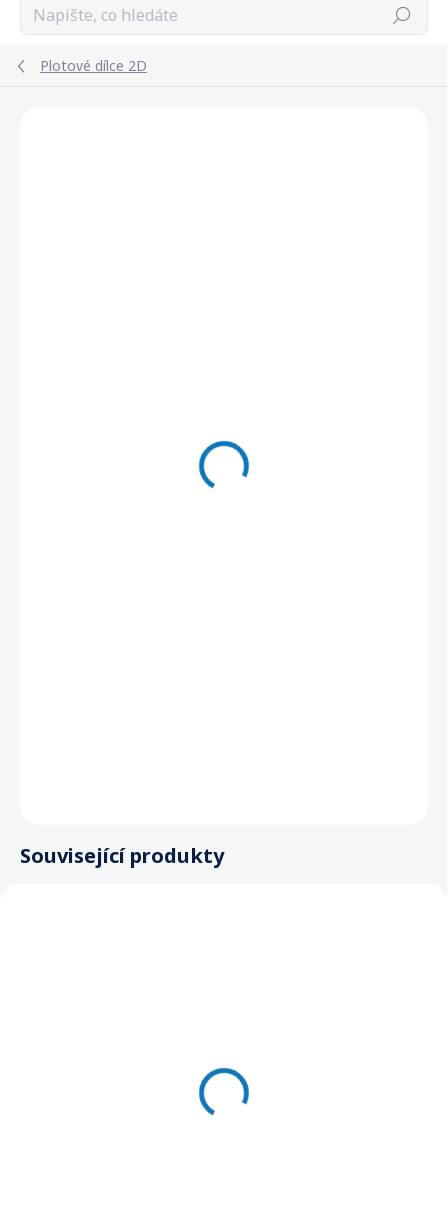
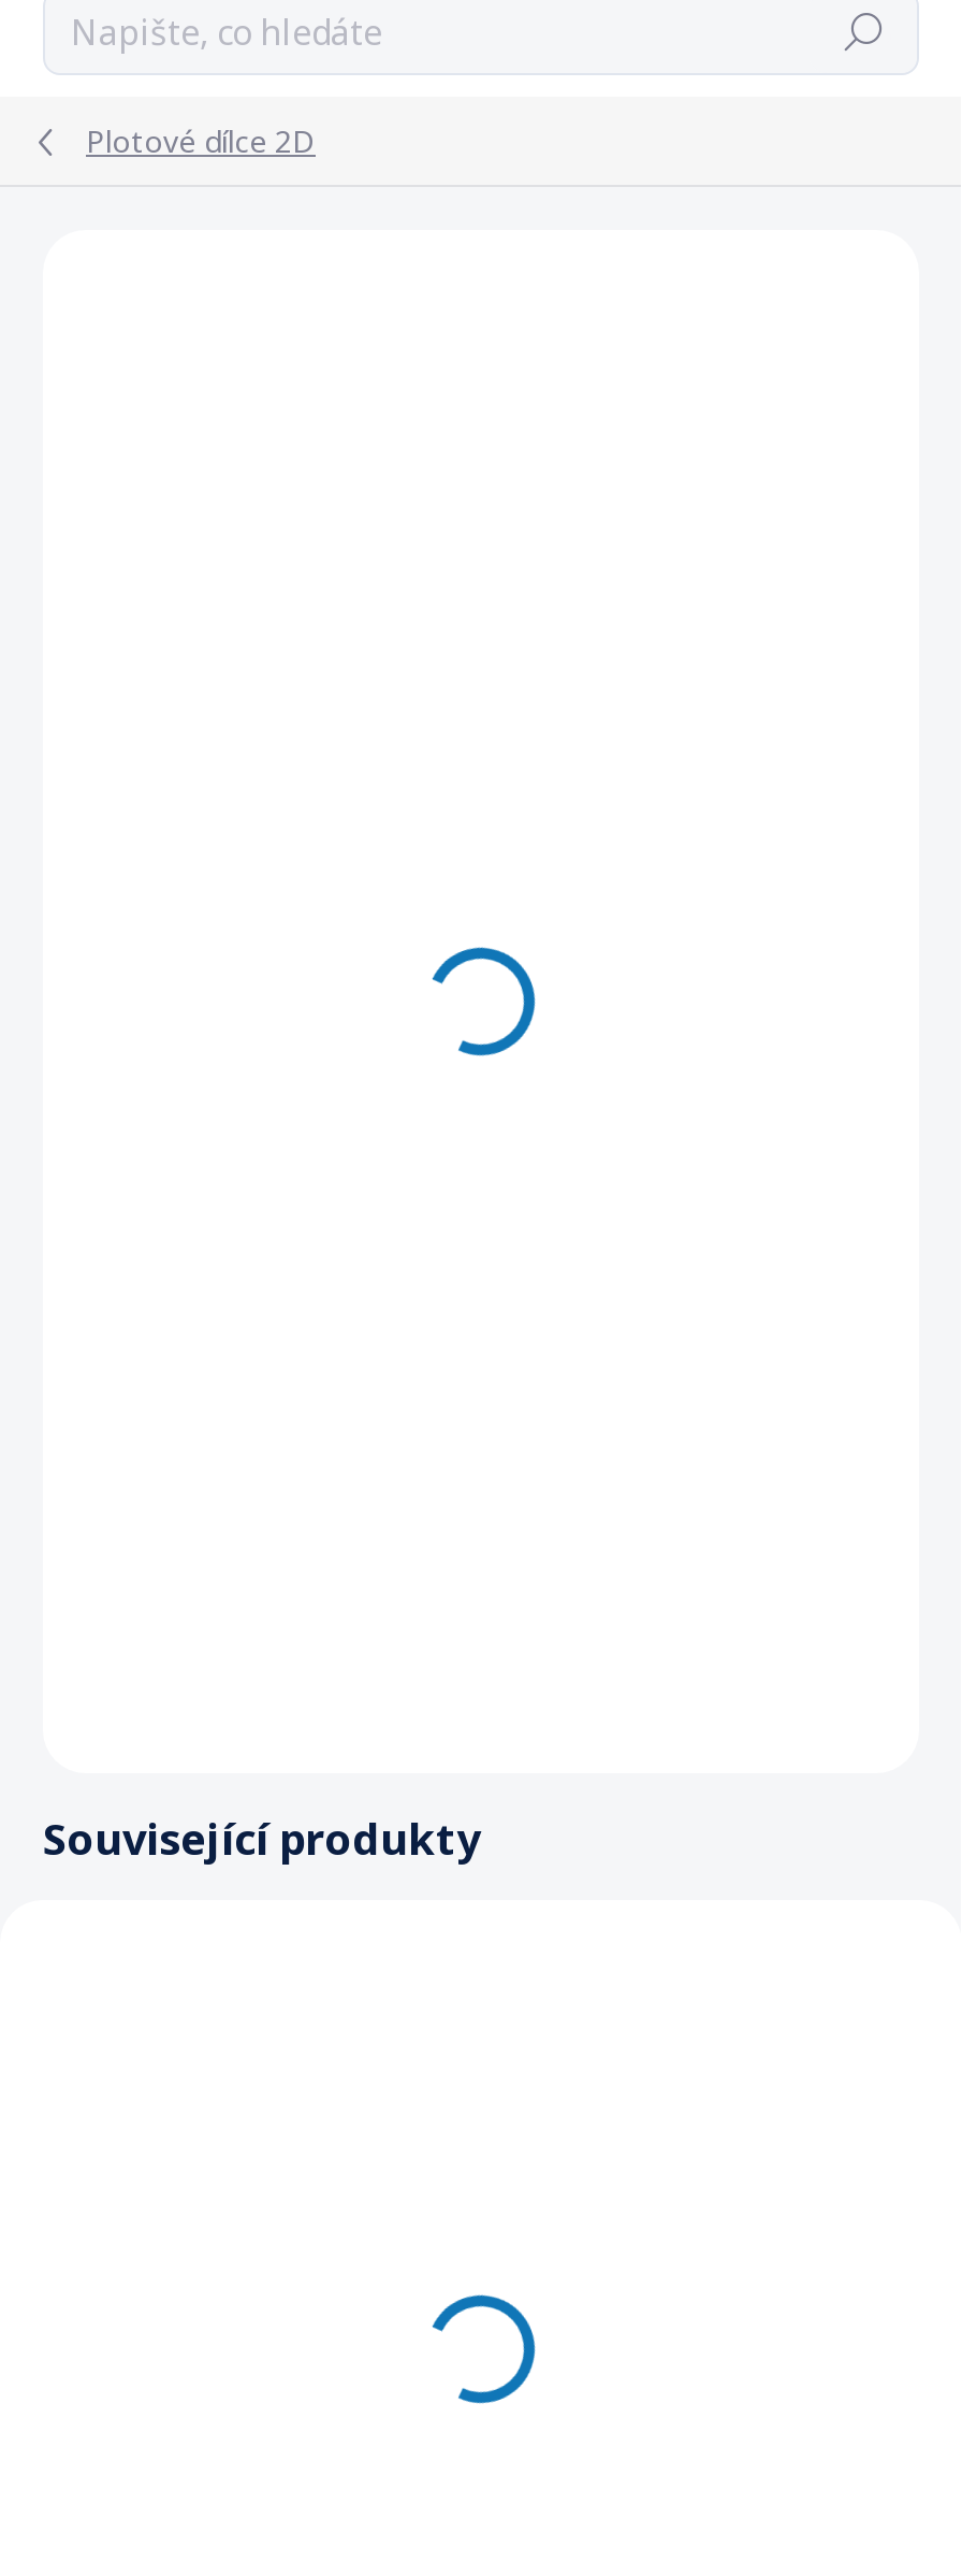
- [image]
+ [image]

- [image]
+ [image]
